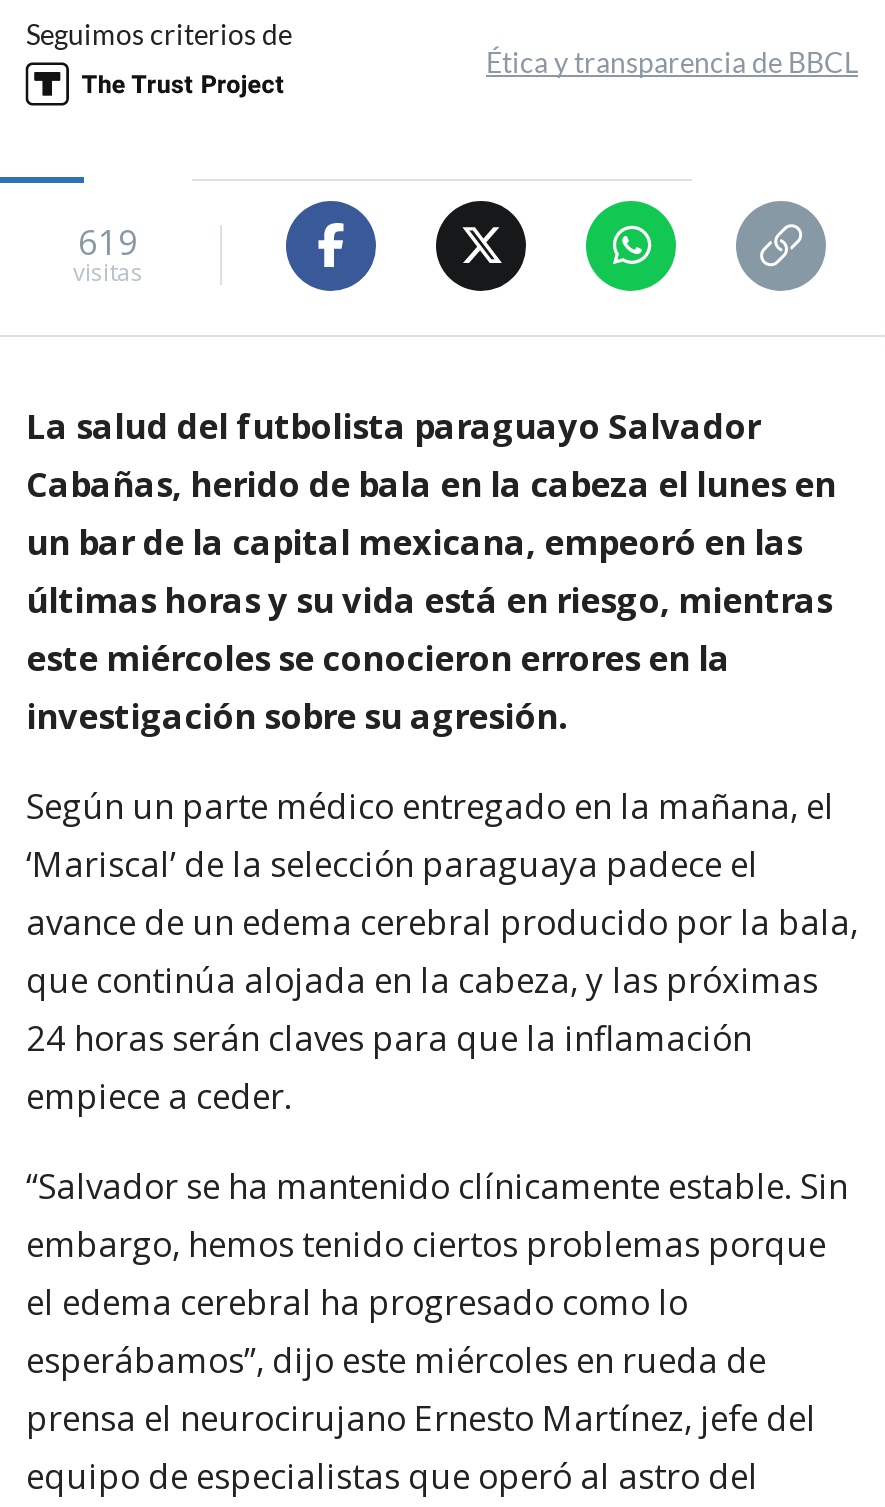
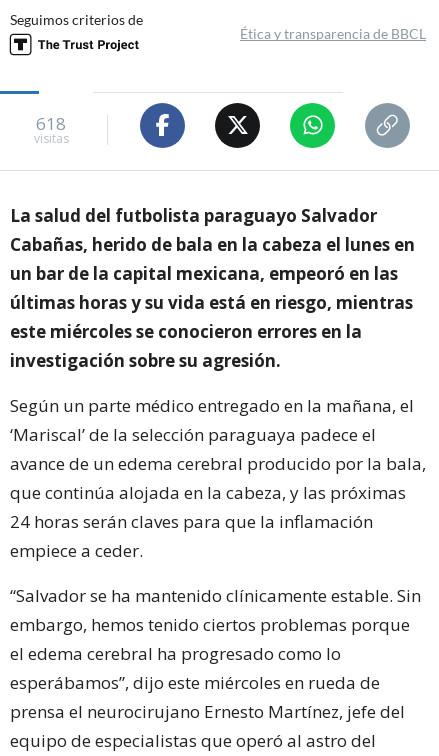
- 619
+ 618
